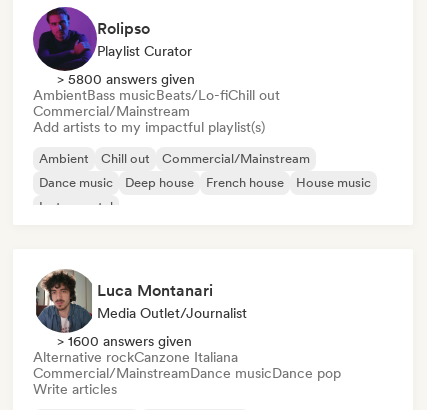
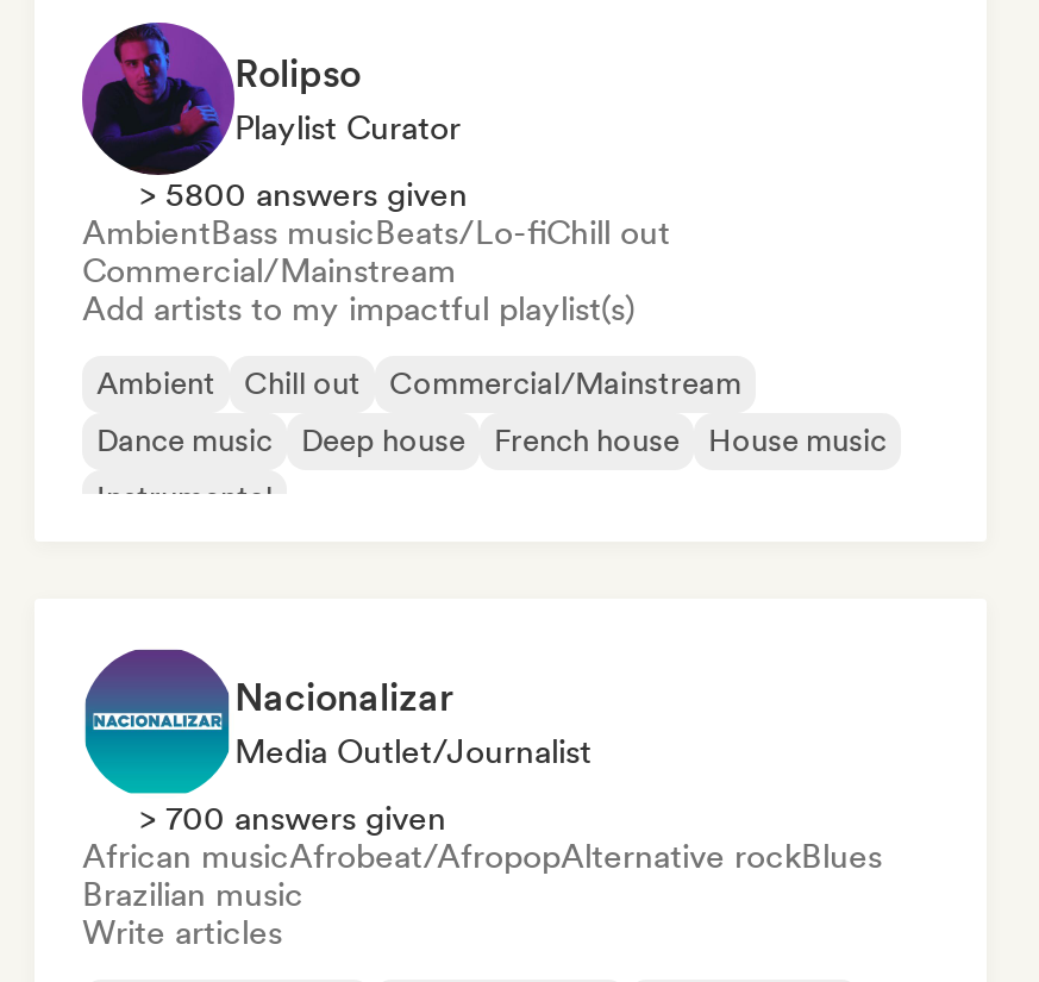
- [image]
- Luca Montanari
+ [image]
+ Nacionalizar

- > 1600 answers given
- Alternative rockCanzone Italiana
- Commercial/MainstreamDance musicDance pop
+ > 700 answers given
+ African musicAfrobeat/AfropopAlternative rockBlues
+ Brazilian music
